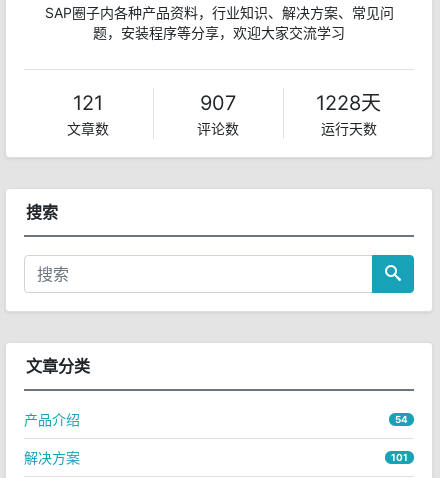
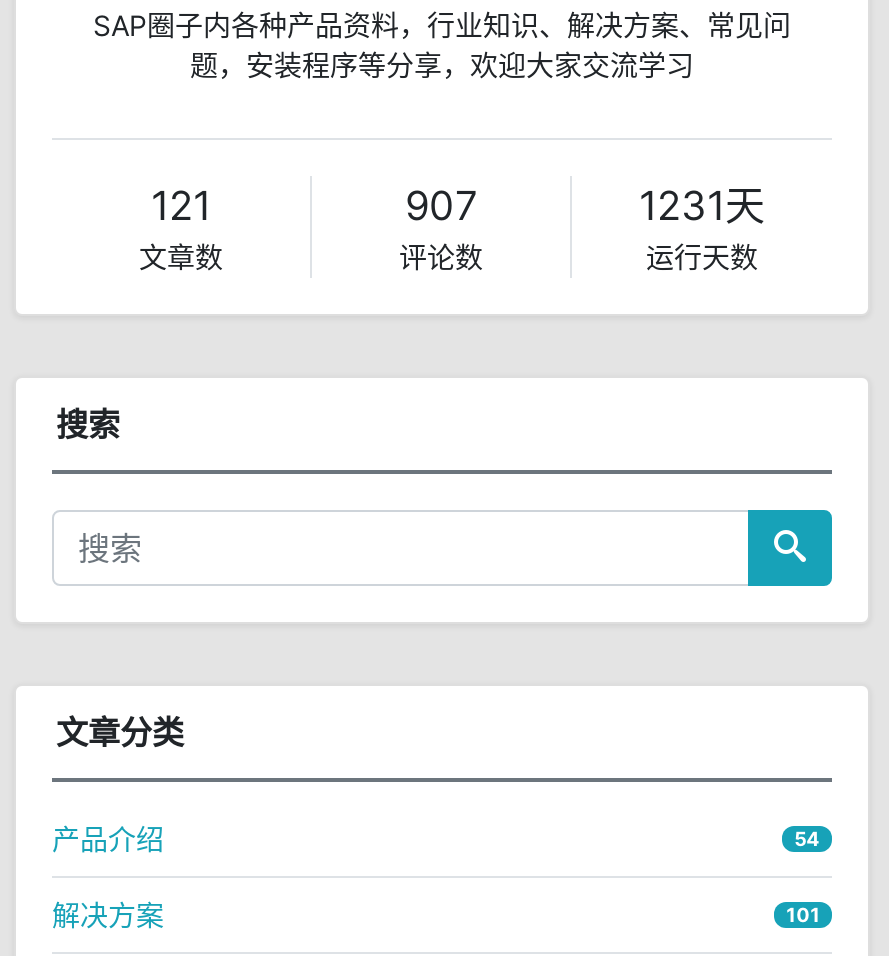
- 1228天
+ 1231天
